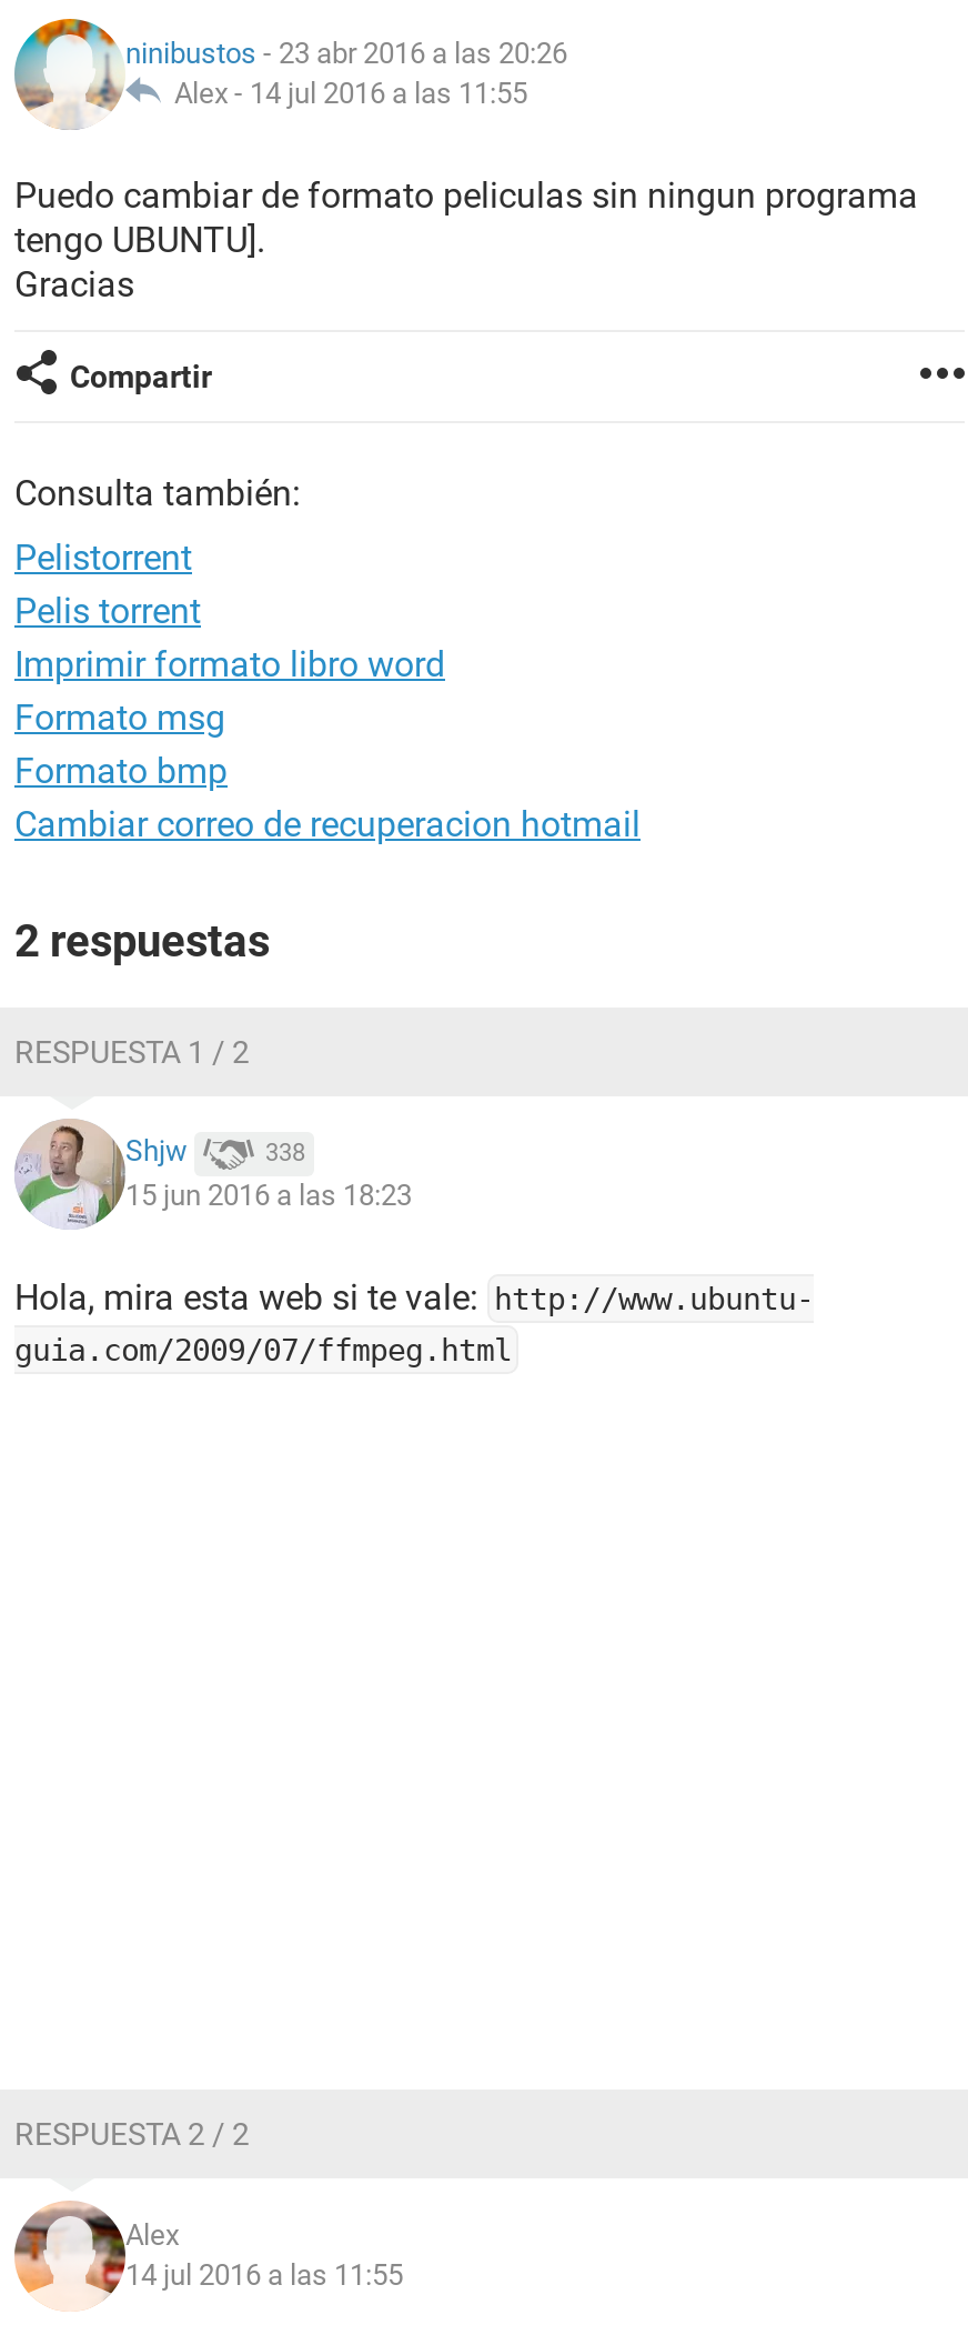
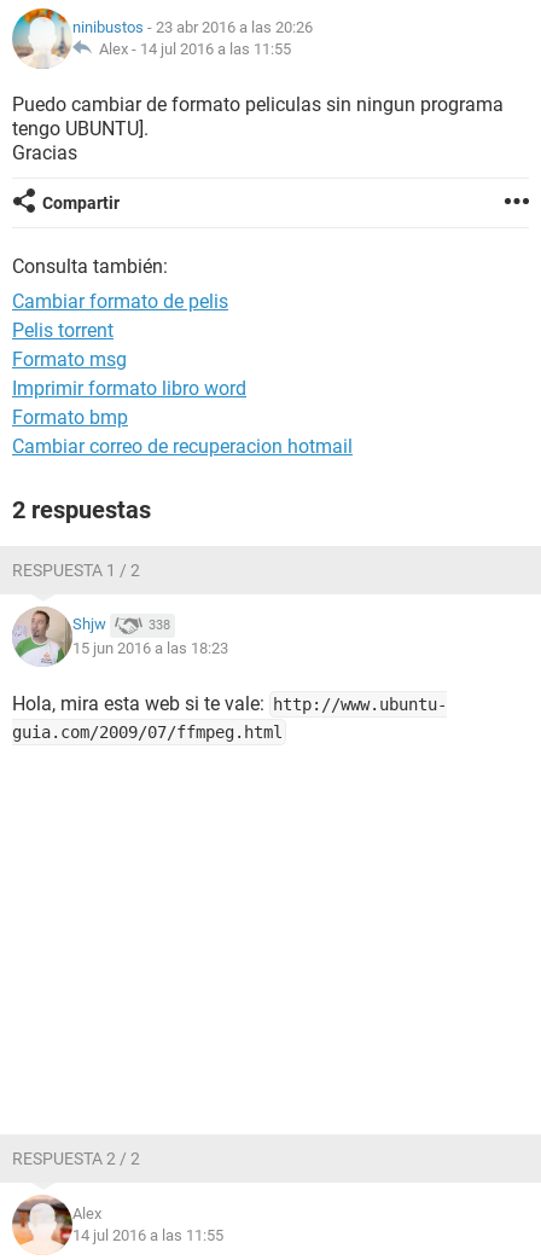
- Pelistorrent
+ Cambiar formato de pelis

moved down: Imprimir formato libro word

moved up: Formato msg
